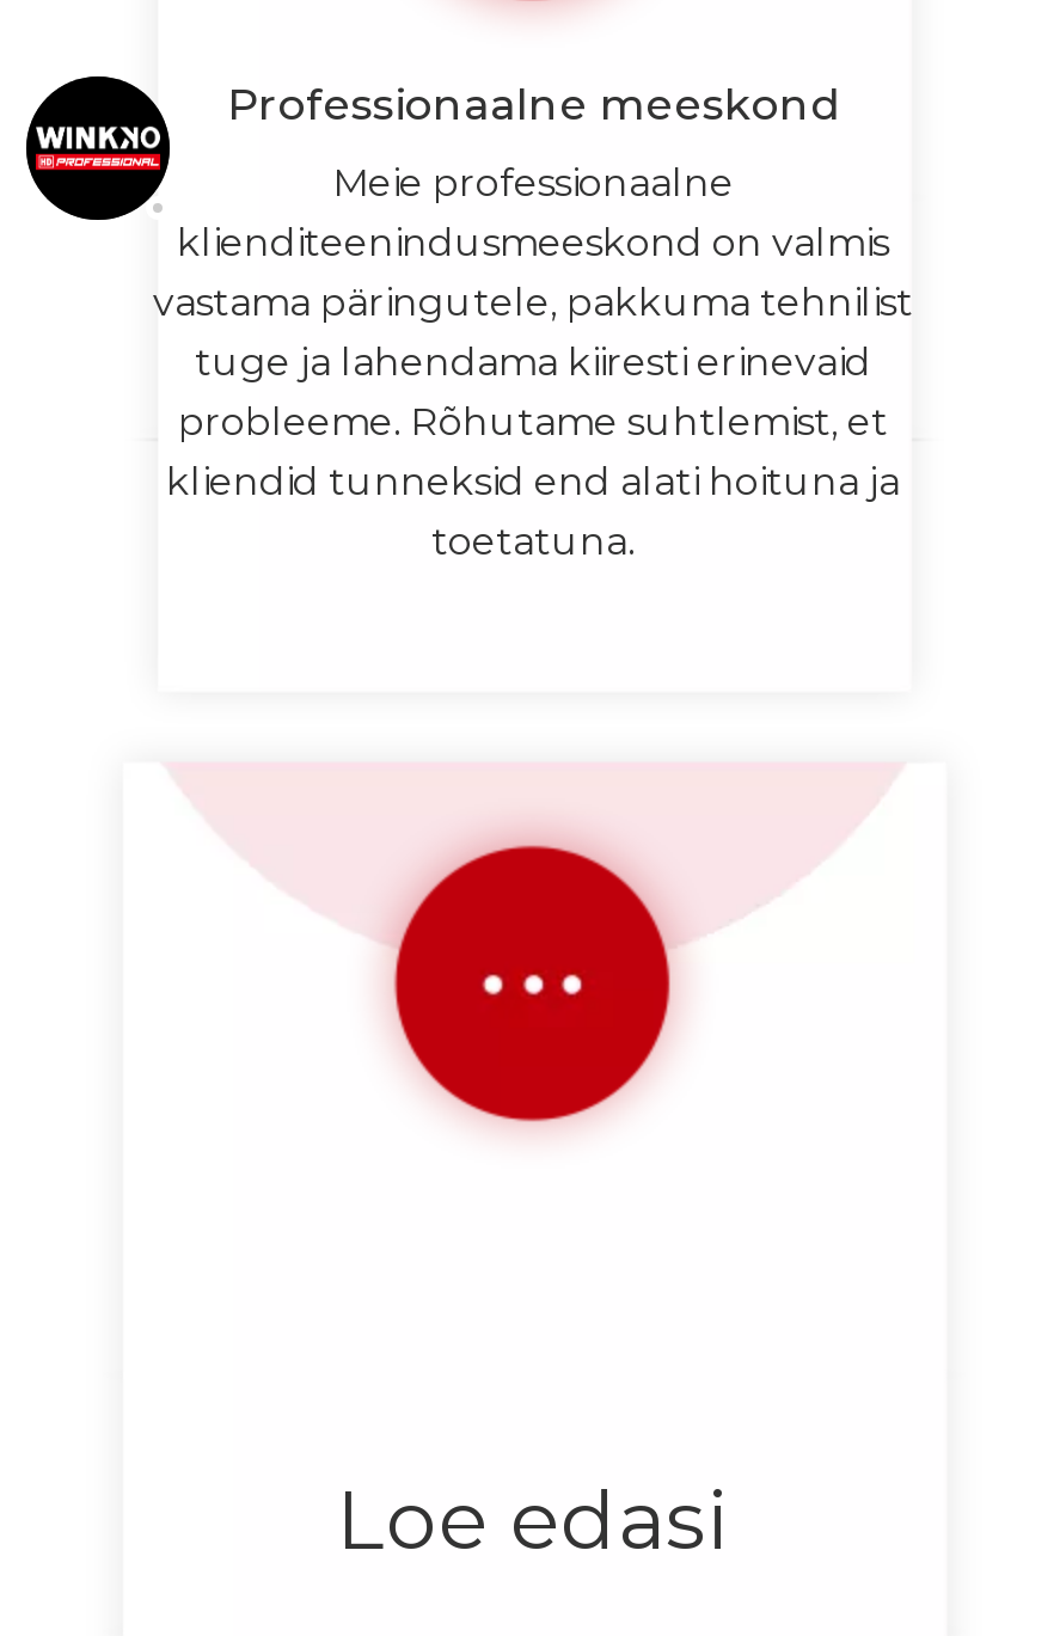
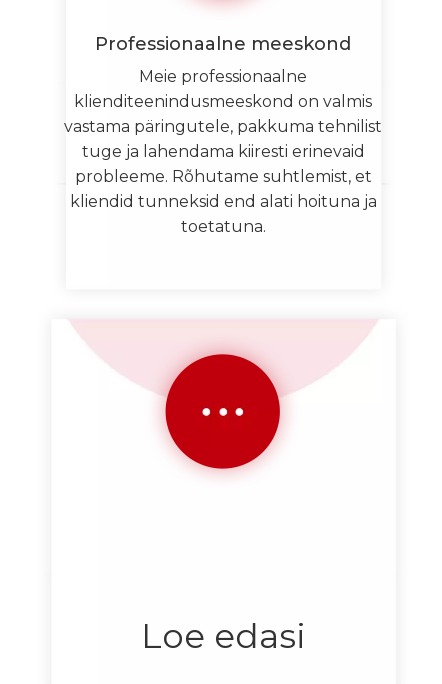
- [image]
